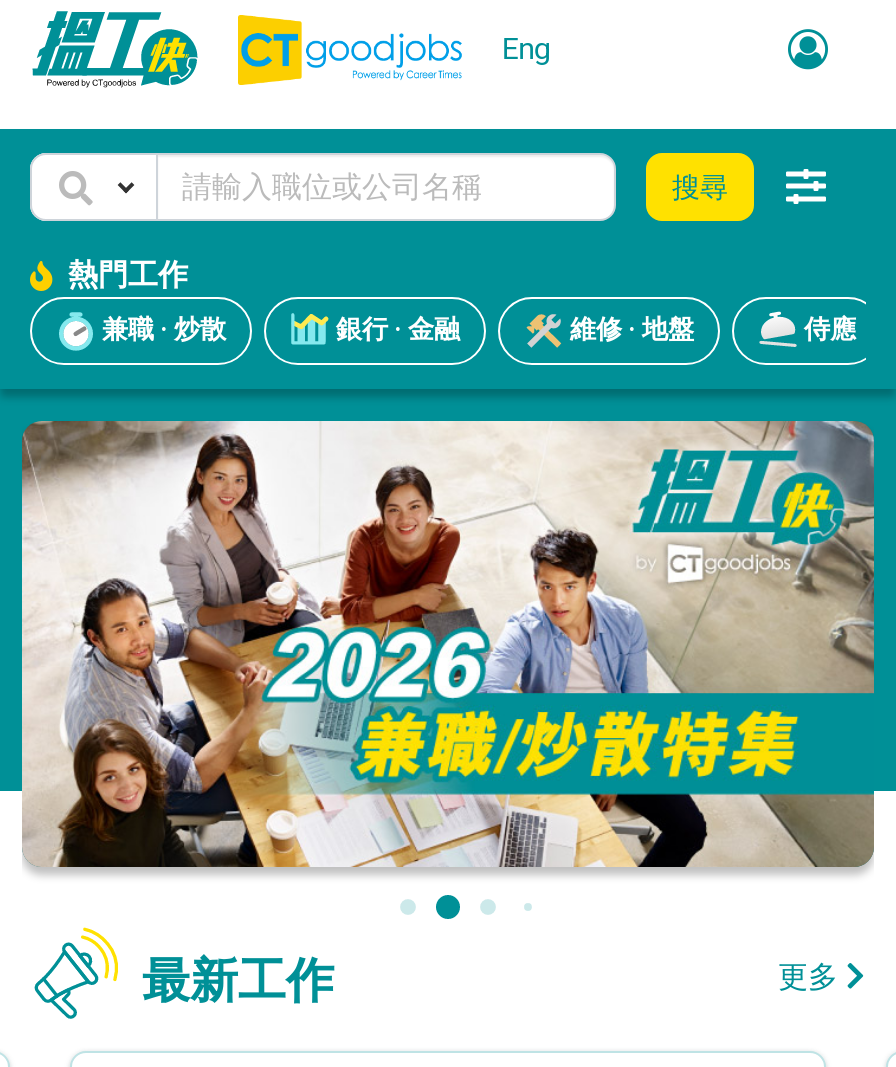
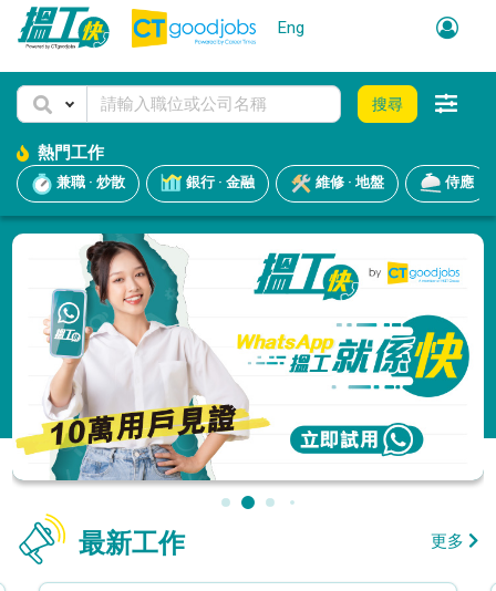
- [image]
+ [image]
